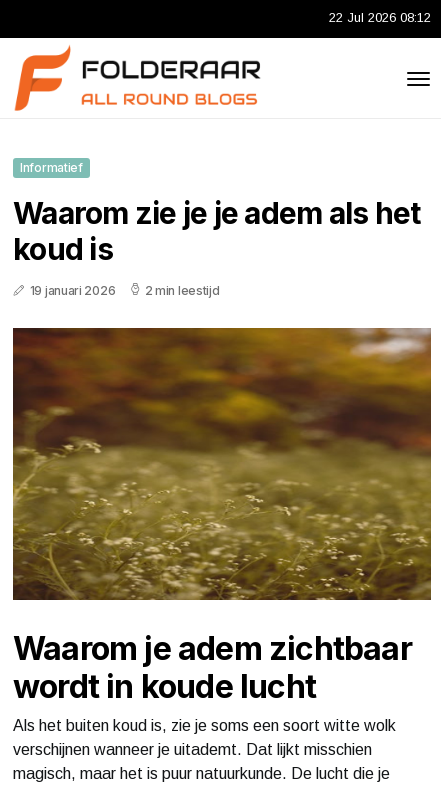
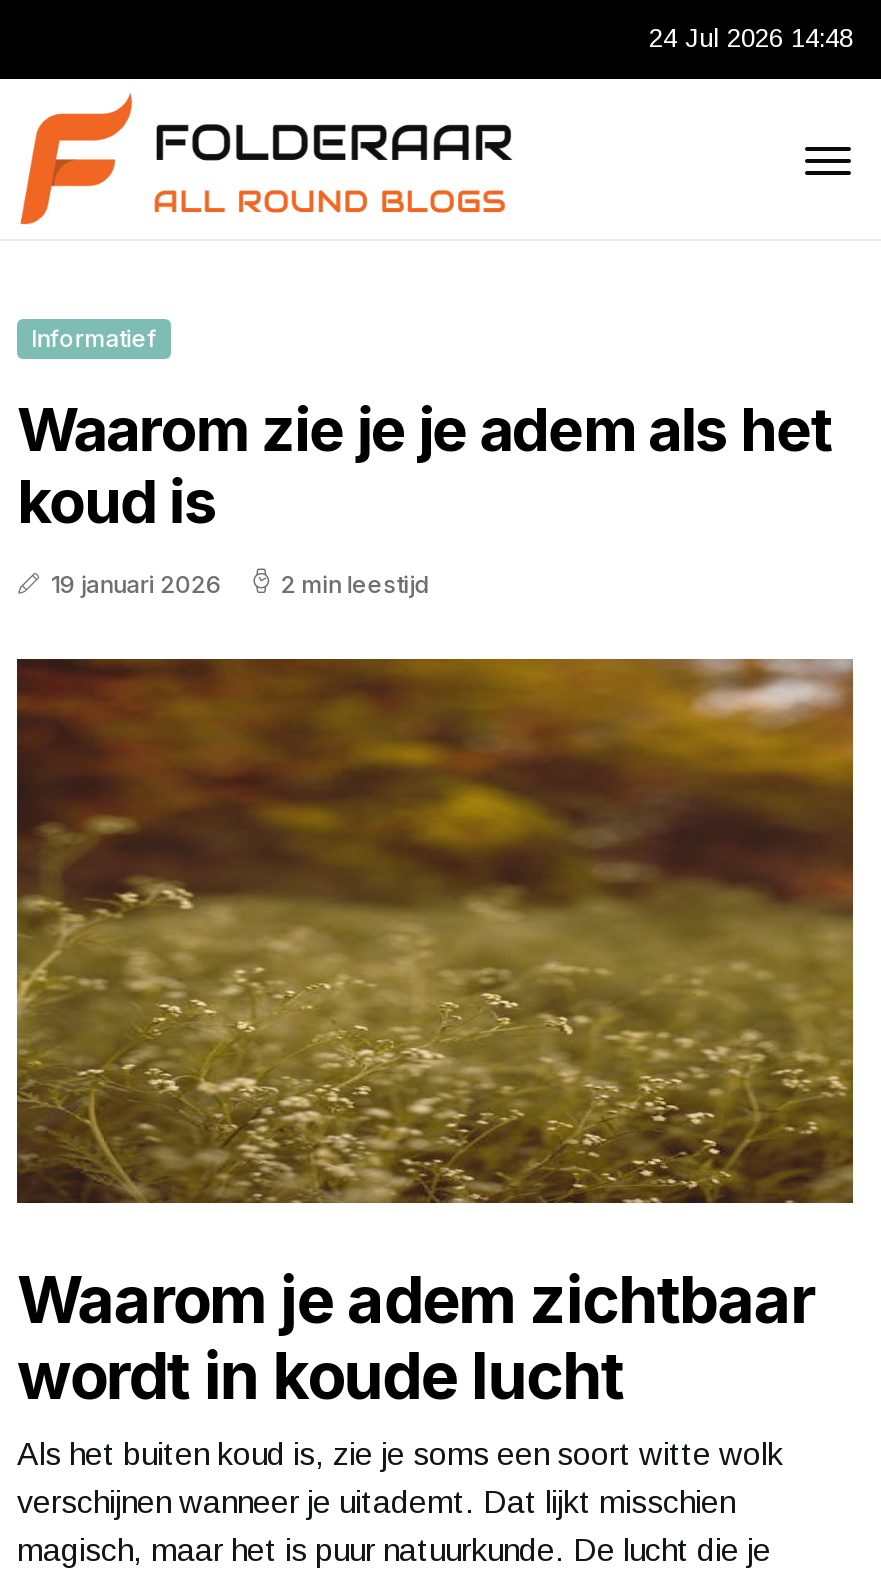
- 22 Jul 2026 08:12
+ 24 Jul 2026 14:48
